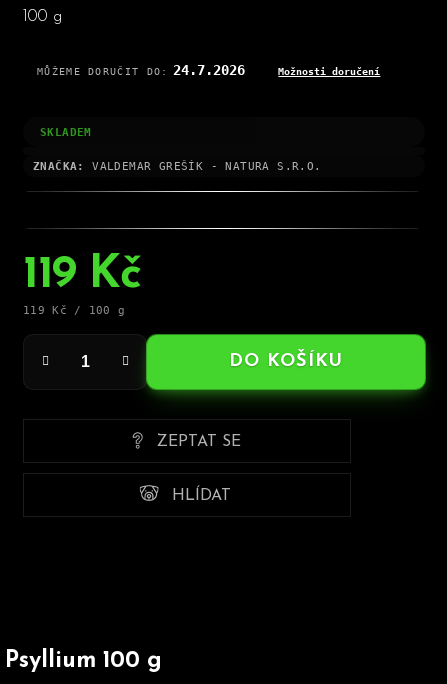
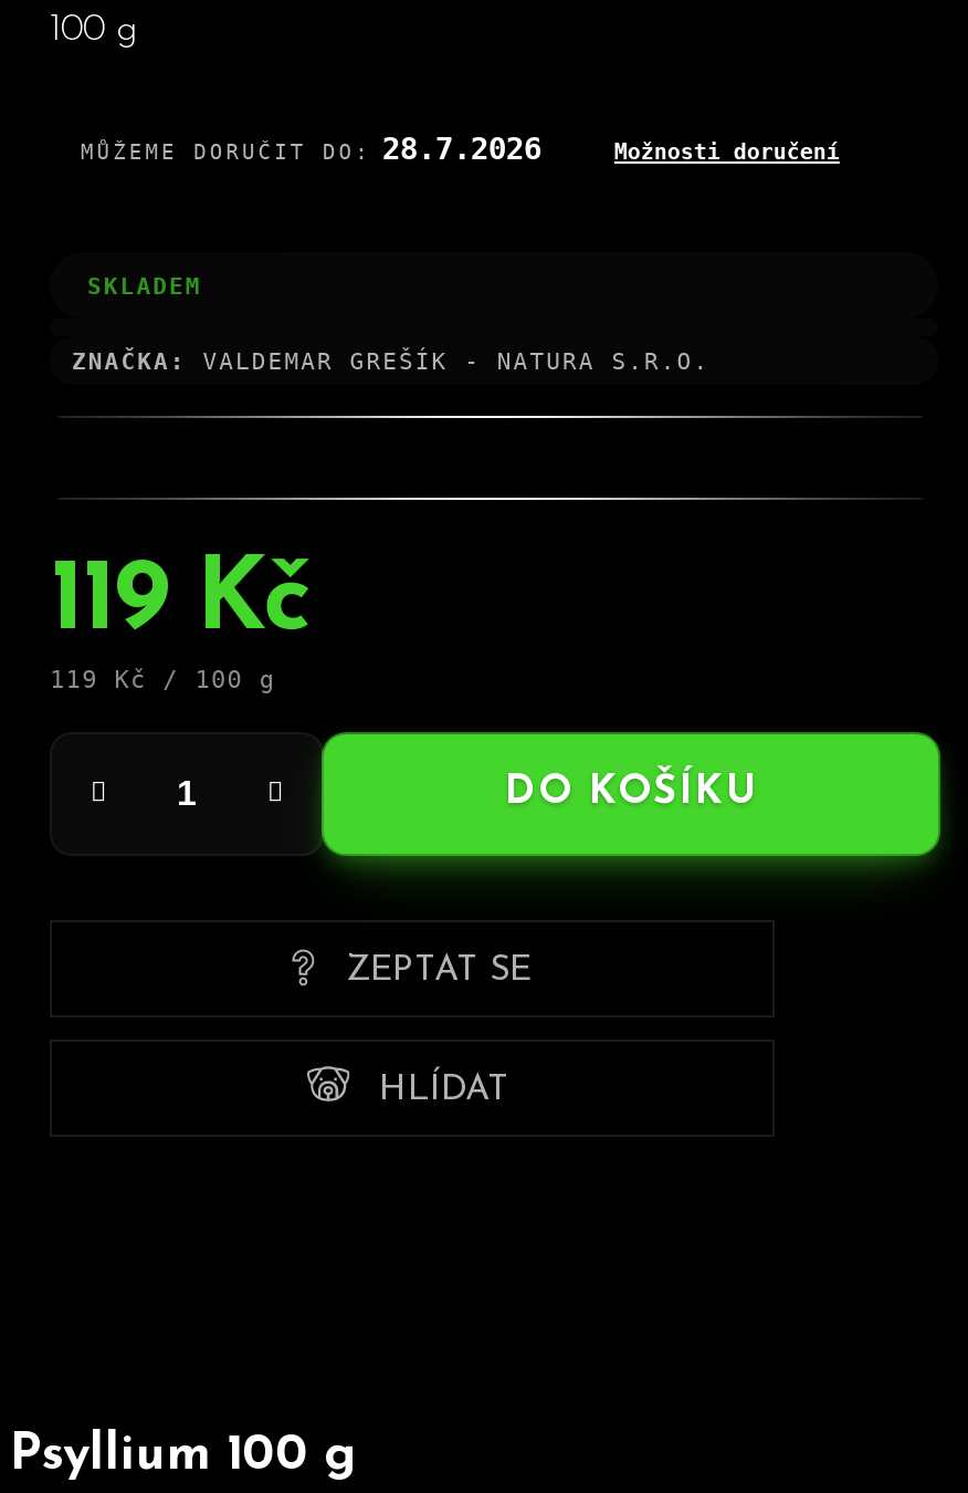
- MŮŽEME DORUČIT DO: 24.7.2026
+ MŮŽEME DORUČIT DO: 28.7.2026
